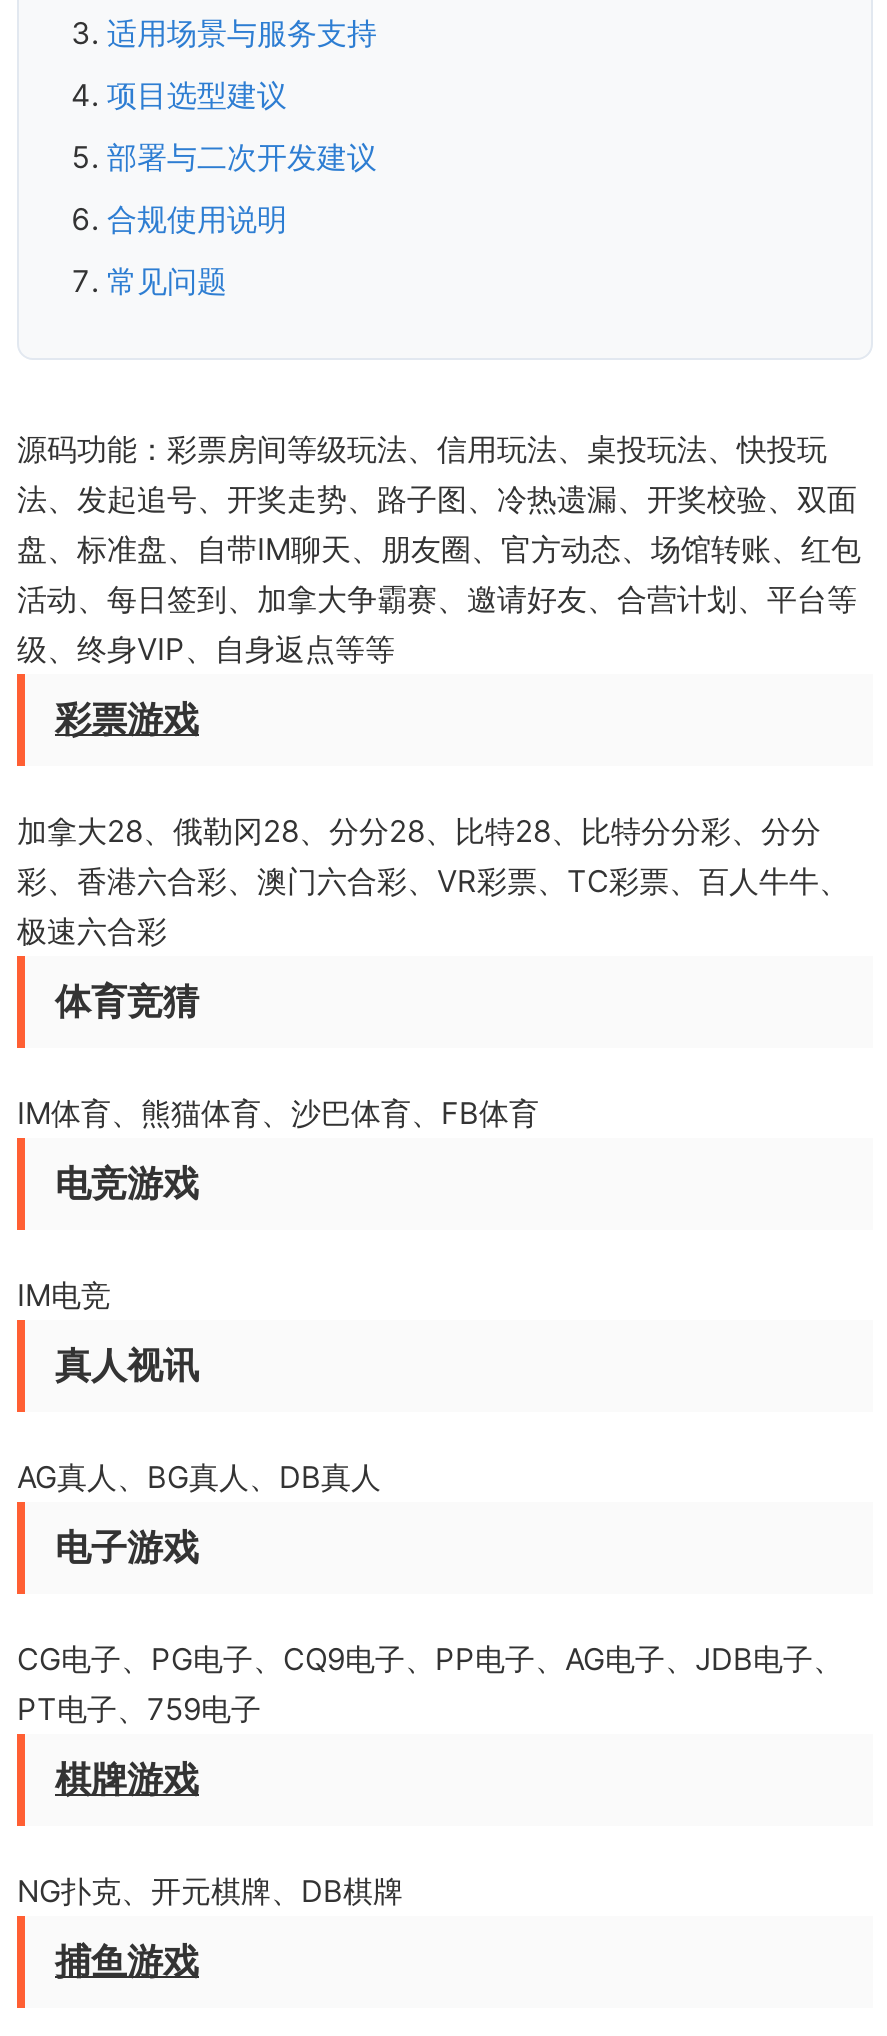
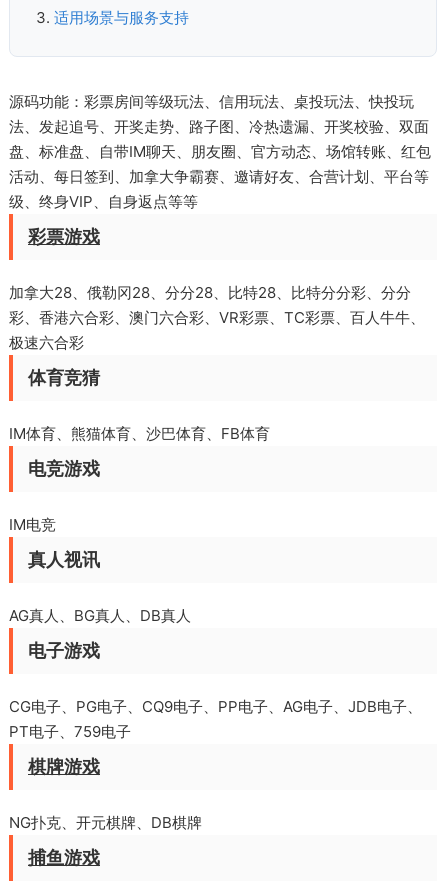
- 项目选型建议
- 部署与二次开发建议
- 合规使用说明
- 常见问题
